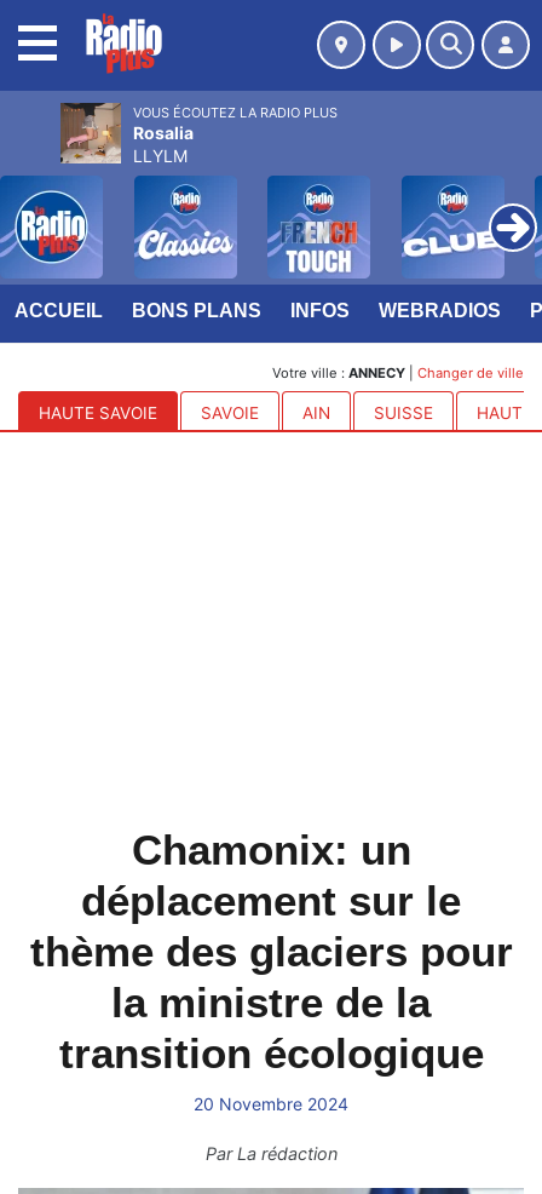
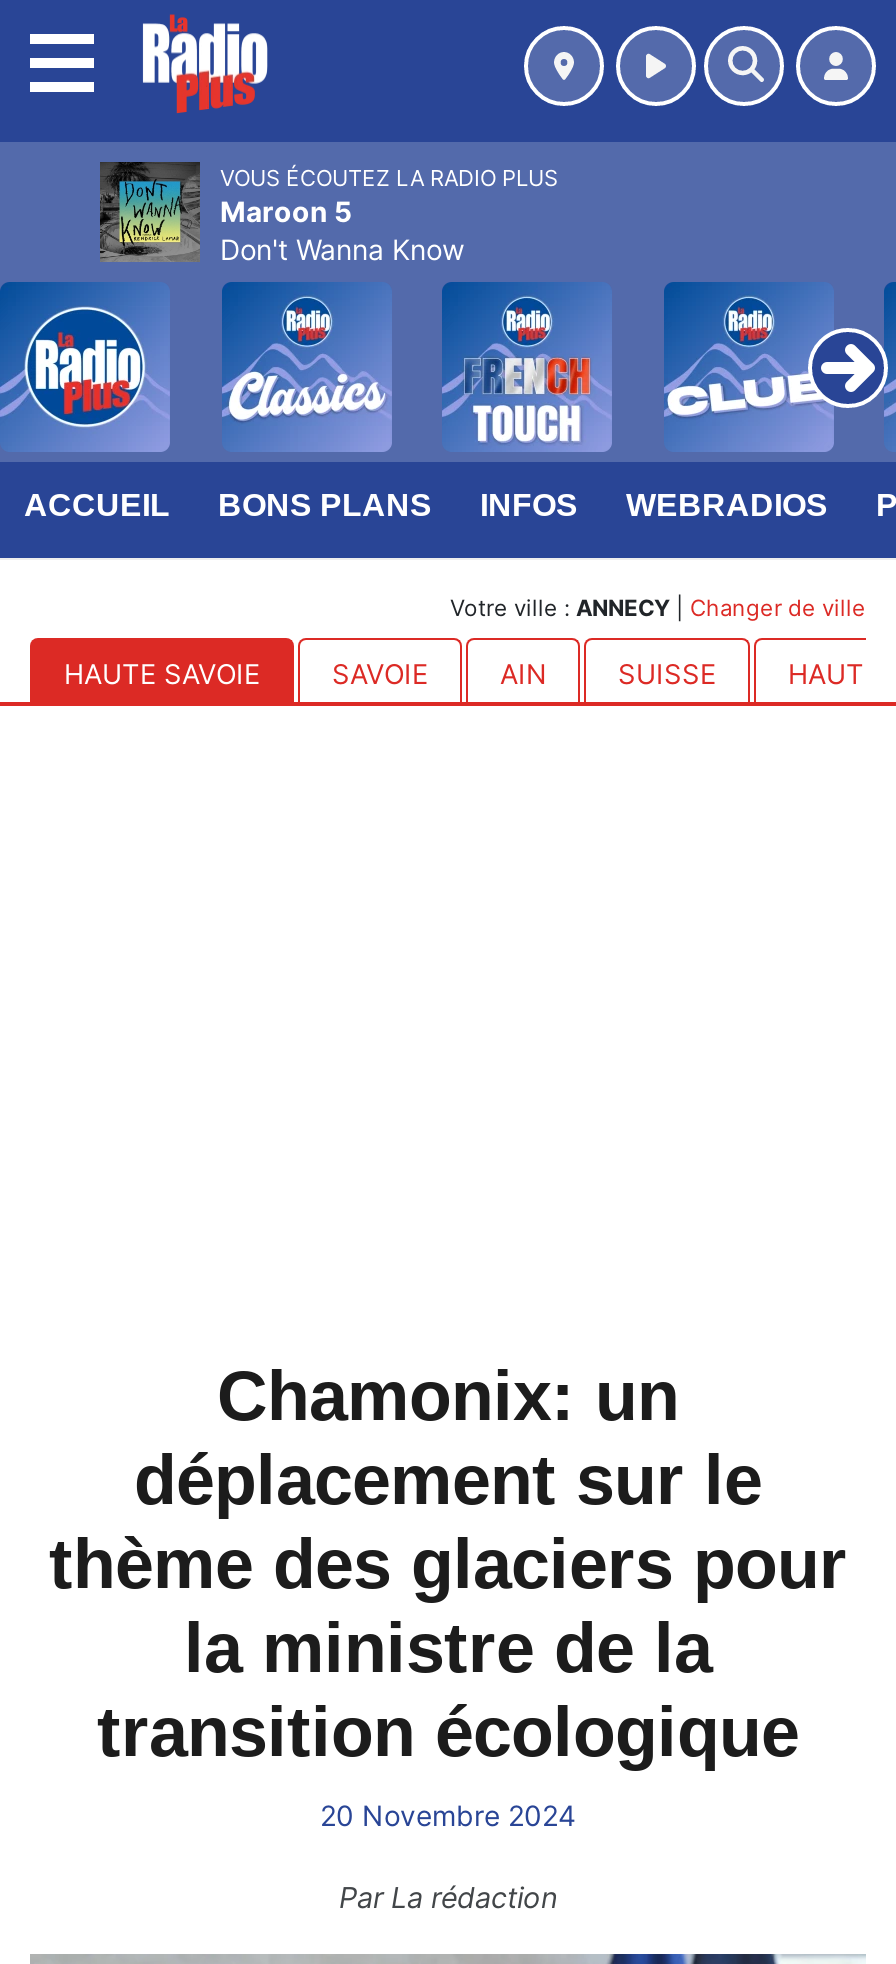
- [image]
- Rosalia
- LLYLM
+ [image]
+ Maroon 5
+ Don't Wanna Know
